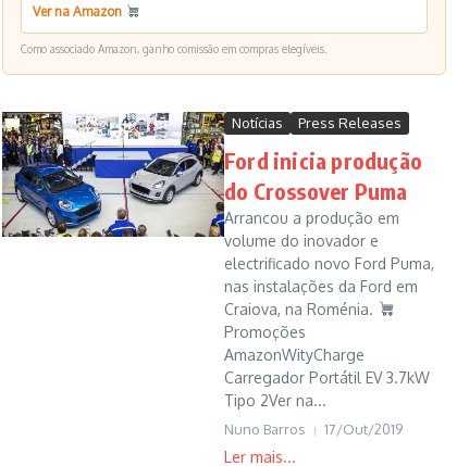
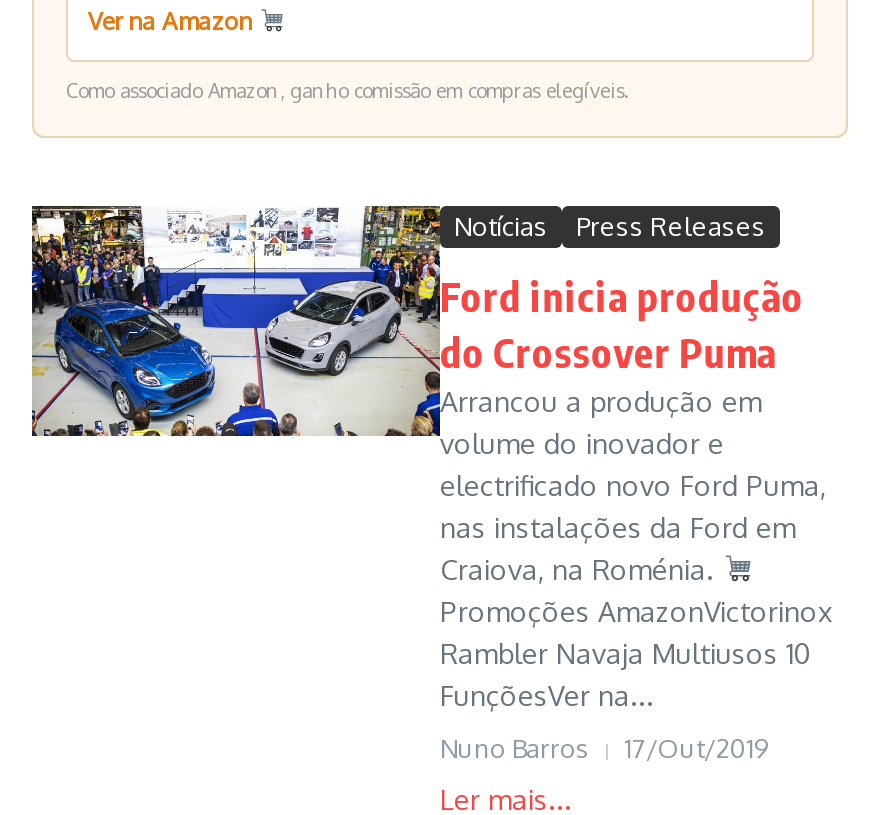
- Promoções
- AmazonWityCharge
- Carregador Portátil EV 3.7kW
- Tipo 2Ver na...
+ Promoções AmazonVictorinox
+ Rambler Navaja Multiusos 10
+ FunçõesVer na...
